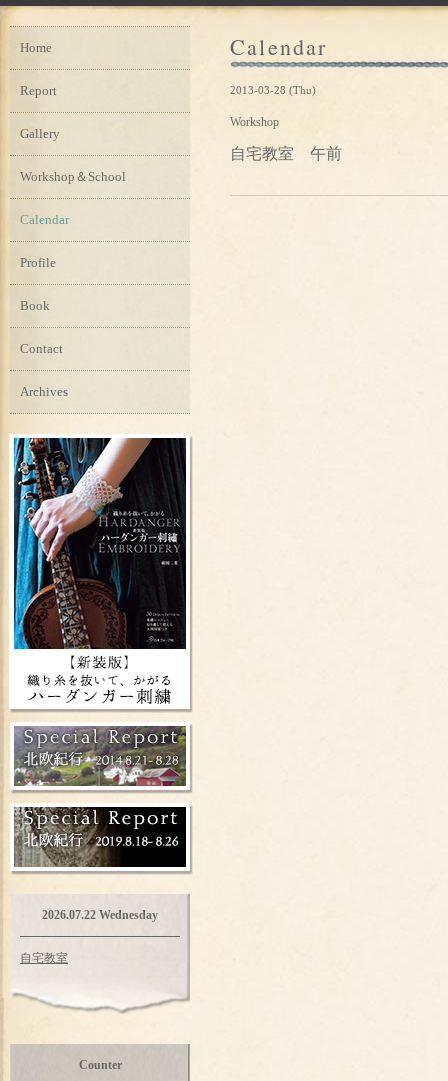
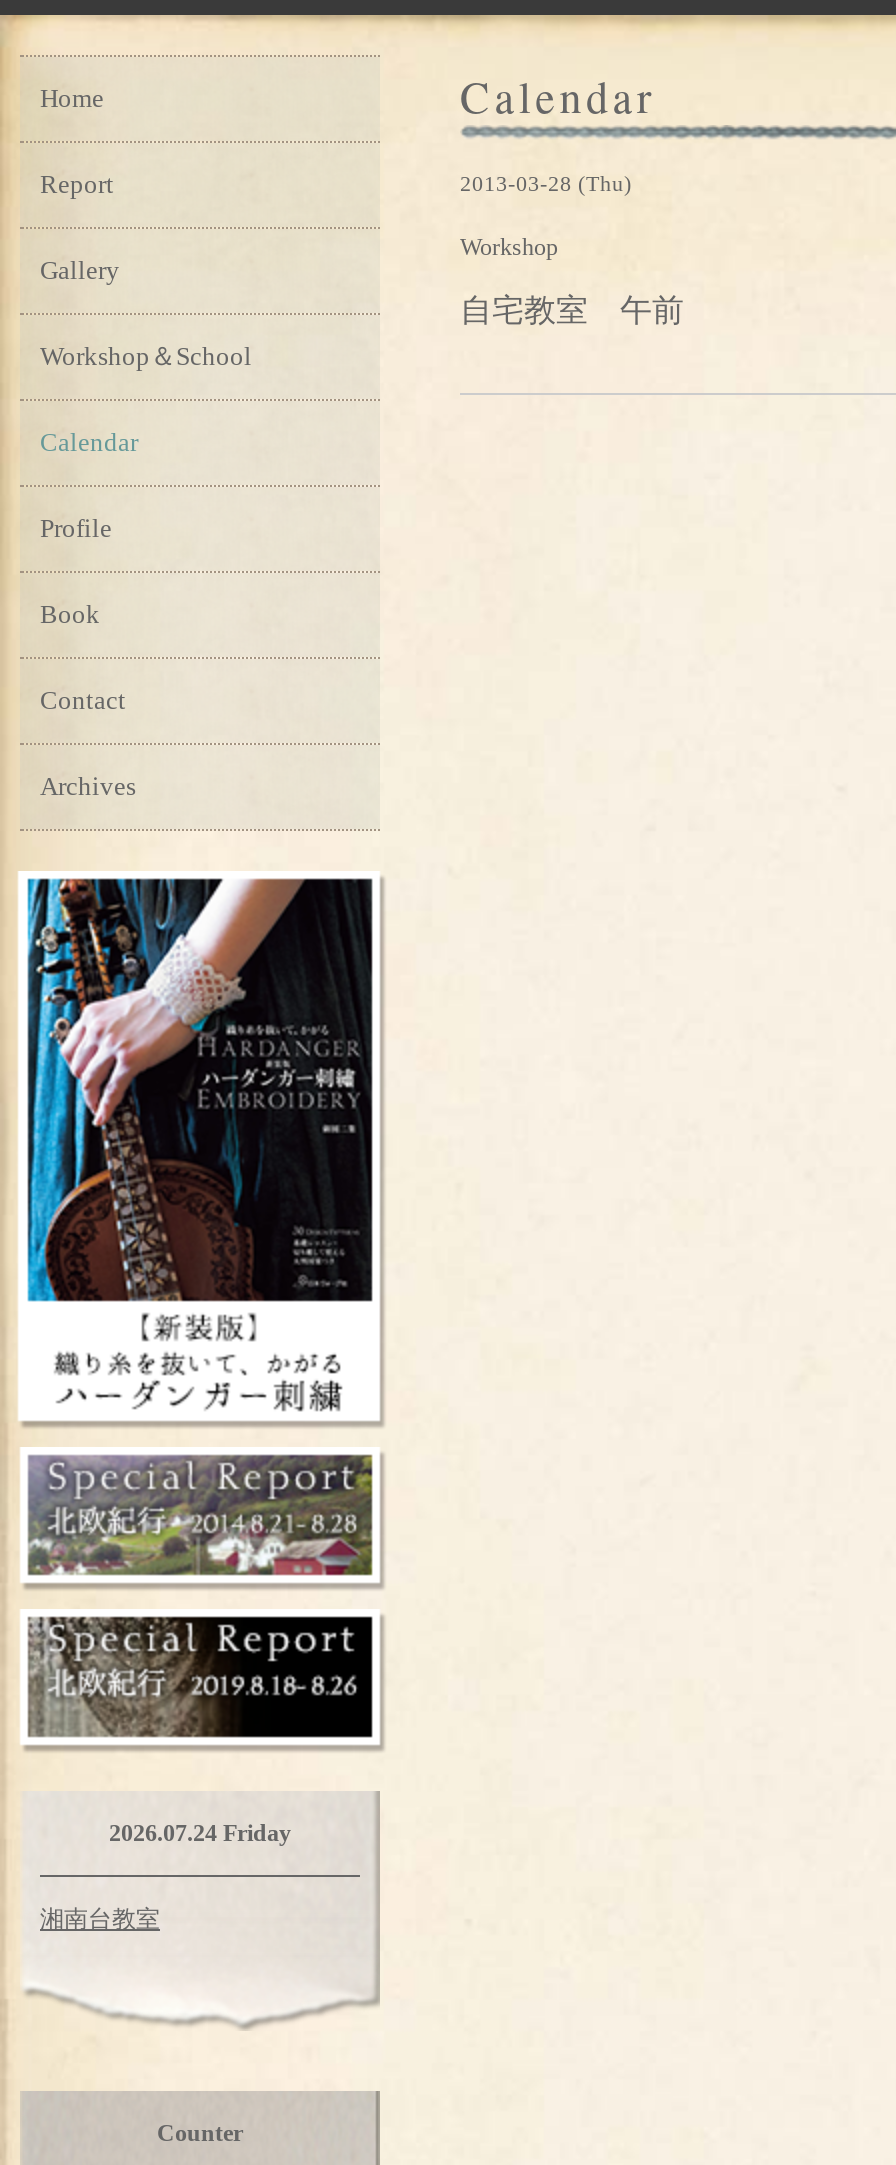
- 2026.07.22 Wednesday
+ 2026.07.24 Friday

- 自宅教室
+ 湘南台教室
